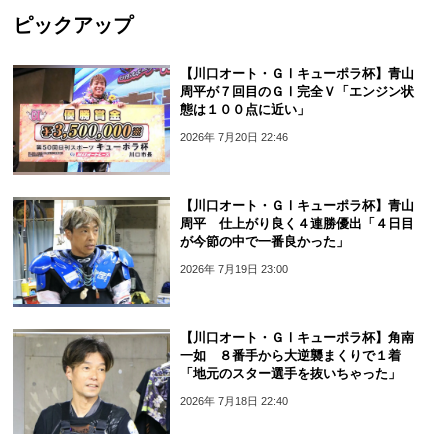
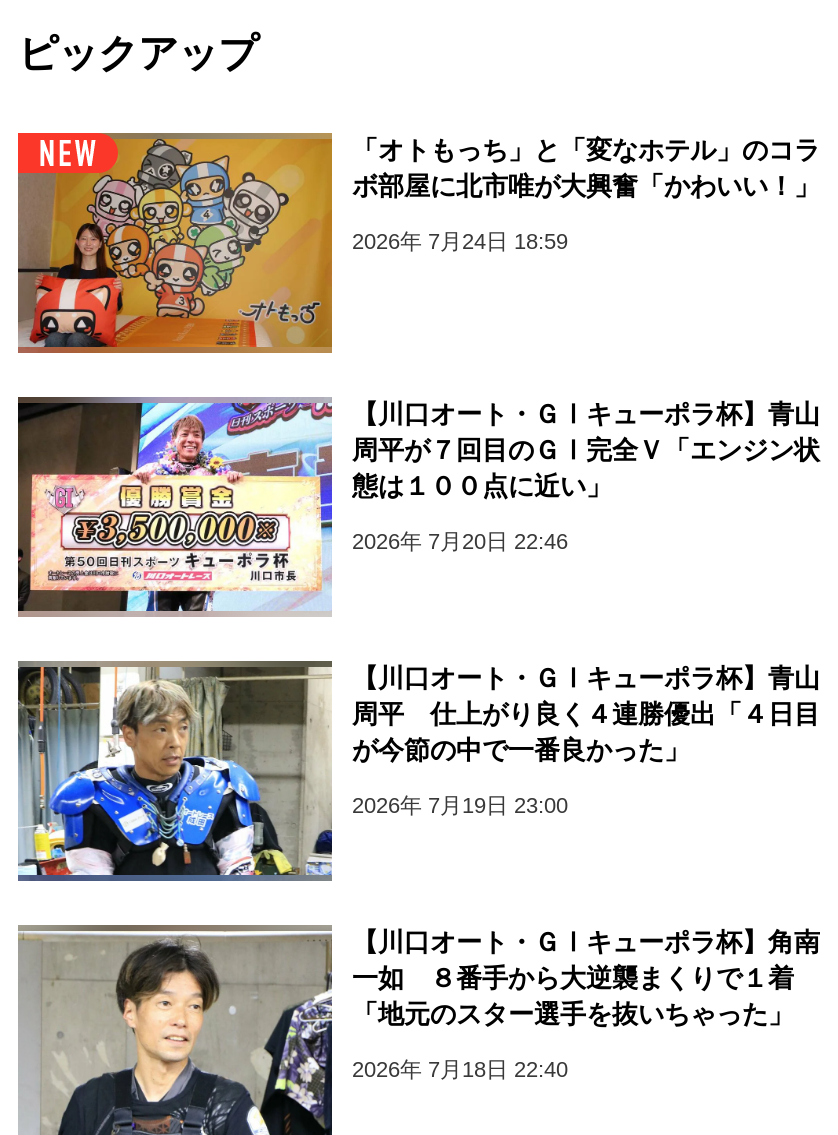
+ [image]
+ 「オトもっち」と「変なホテル」のコラ
+ ボ部屋に北市唯が大興奮「かわいい！」
+ 2026年 7月24日 18:59
